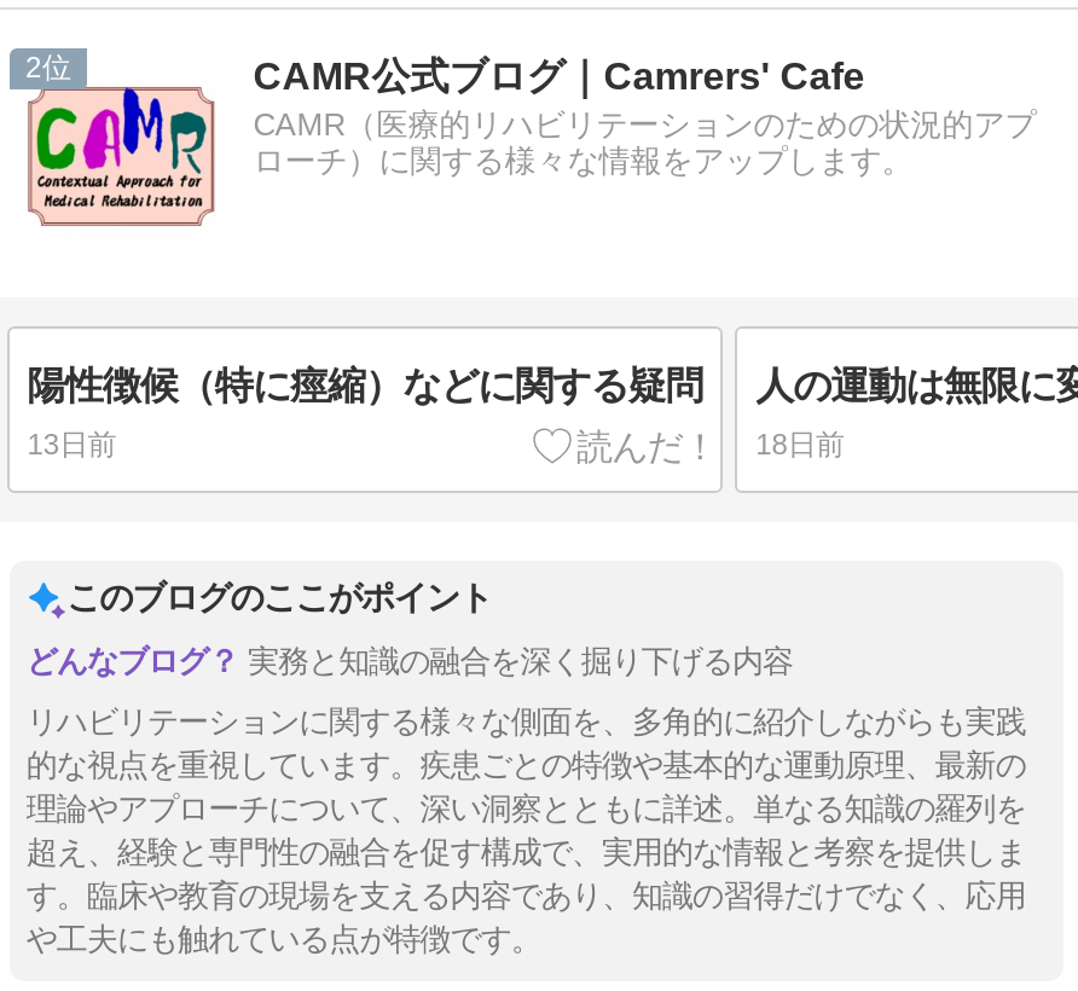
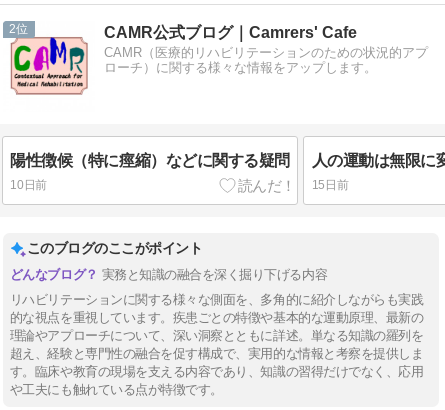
- 13日前
+ 10日前

- 18日前
+ 15日前
